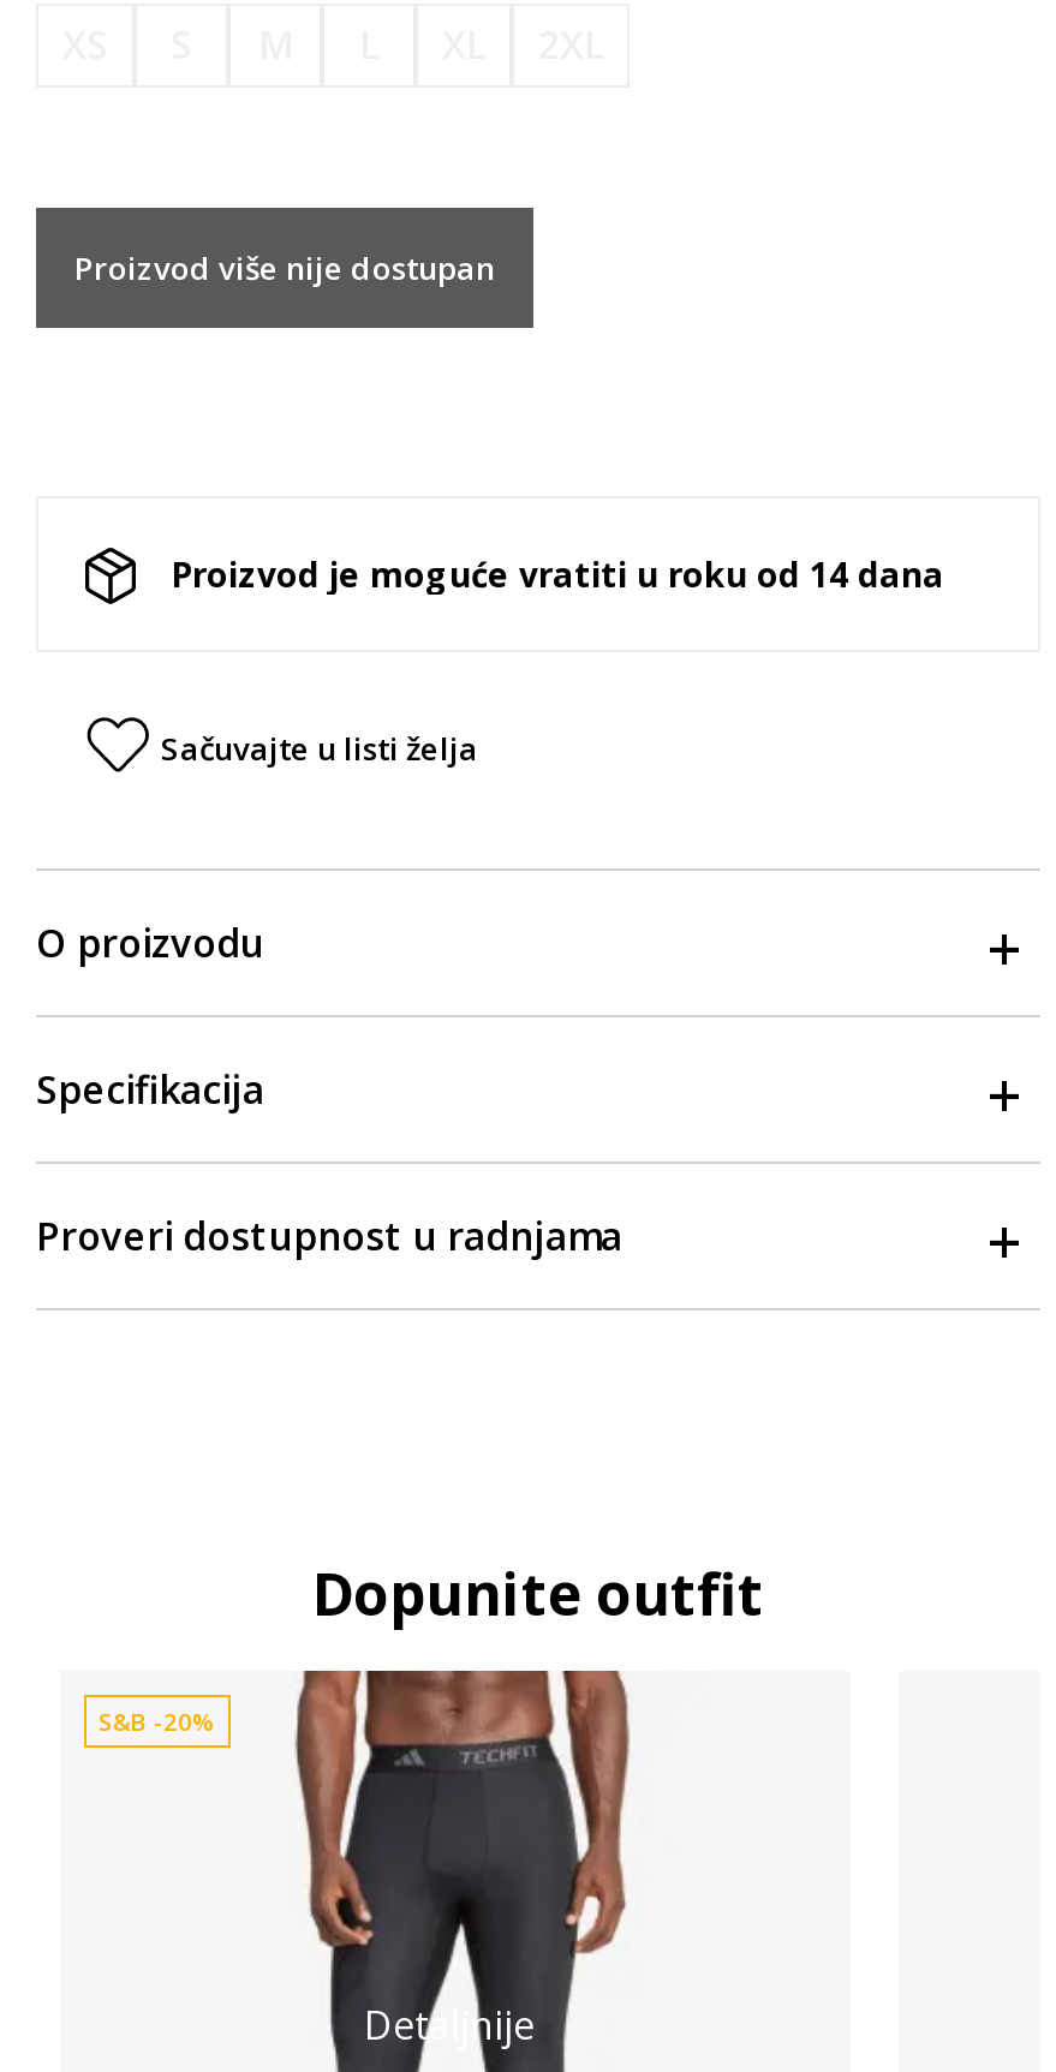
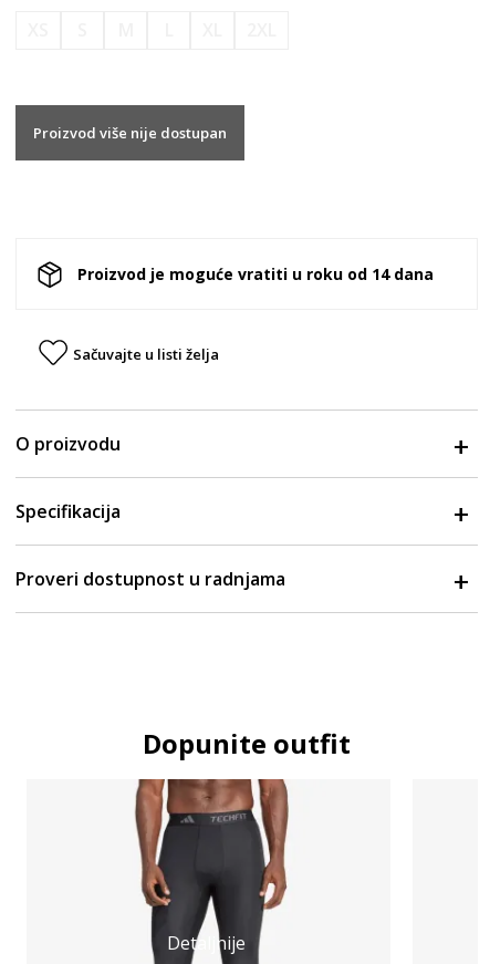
- S&B -20%
